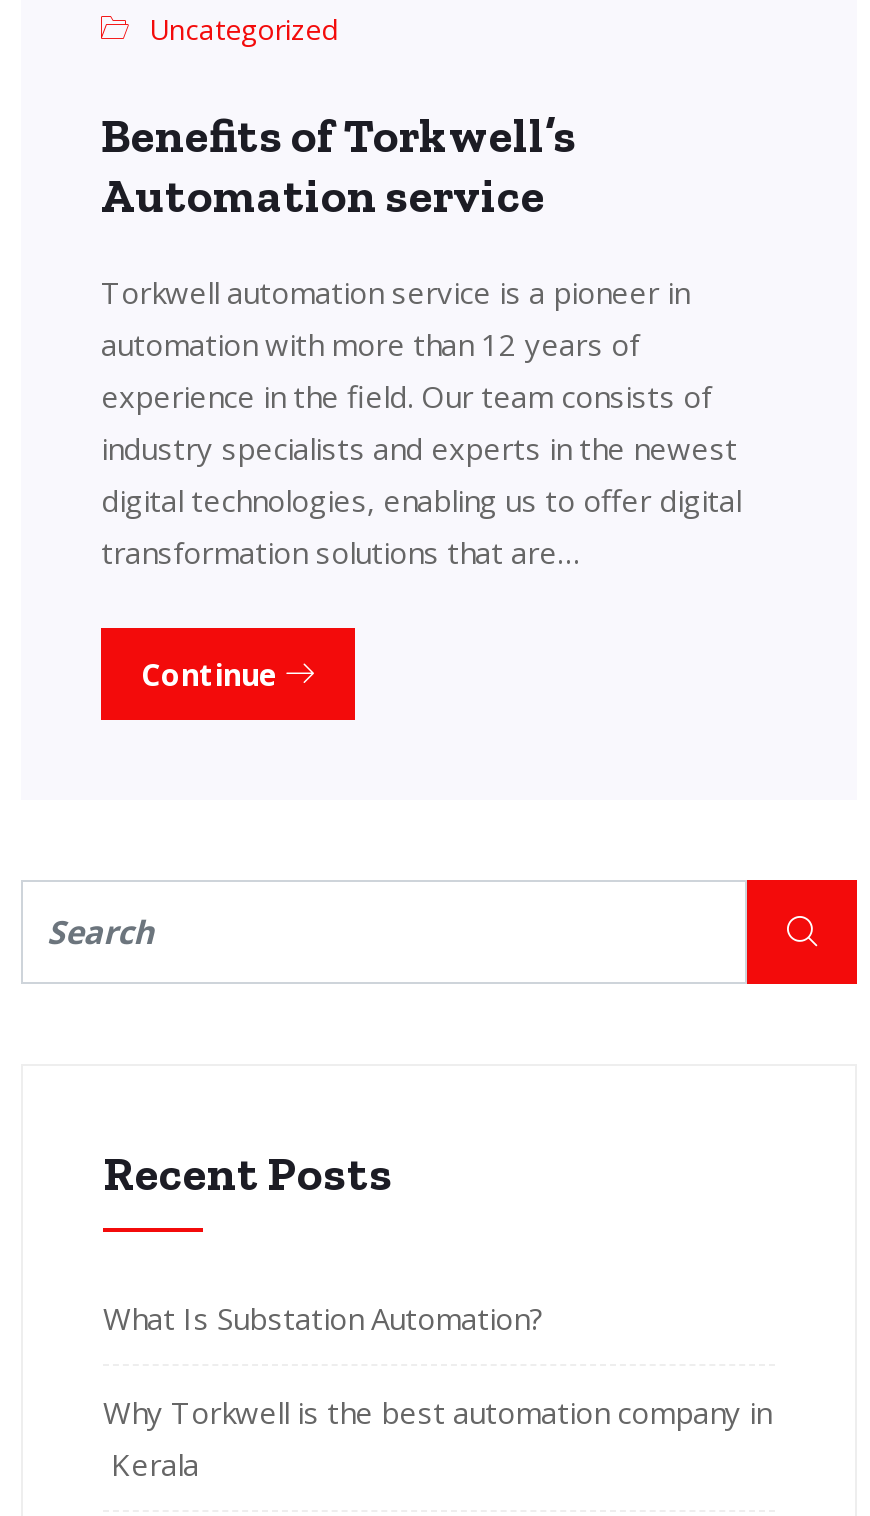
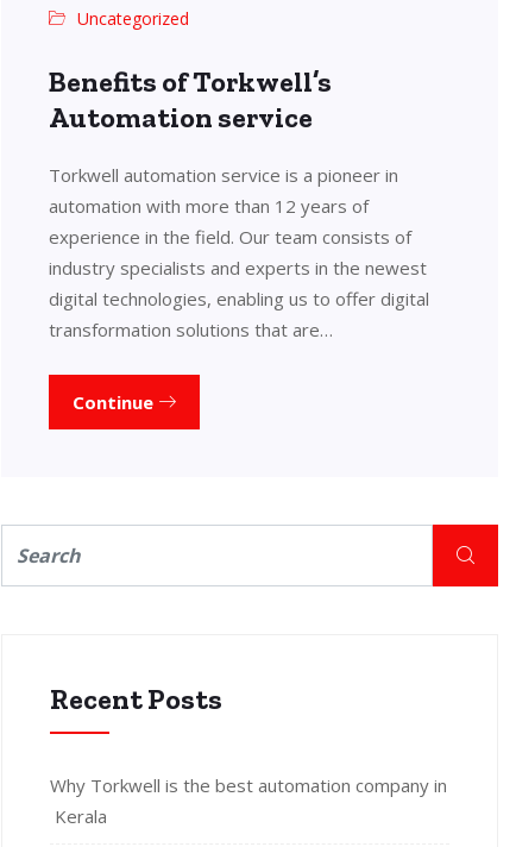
- What Is Substation Automation?
